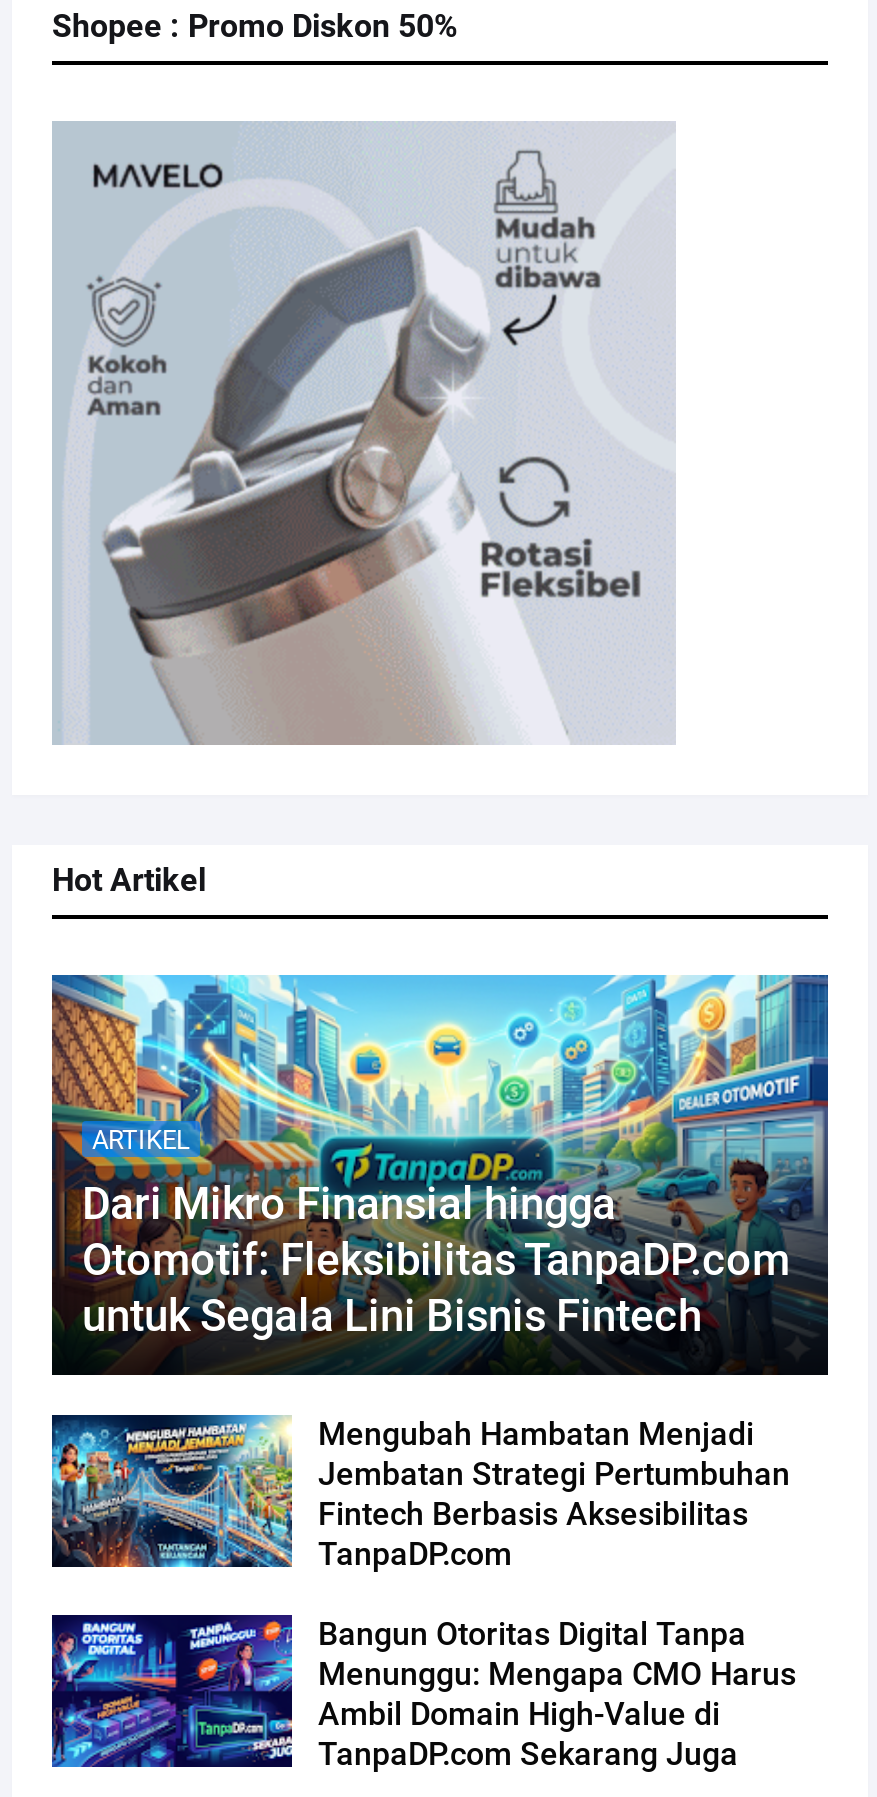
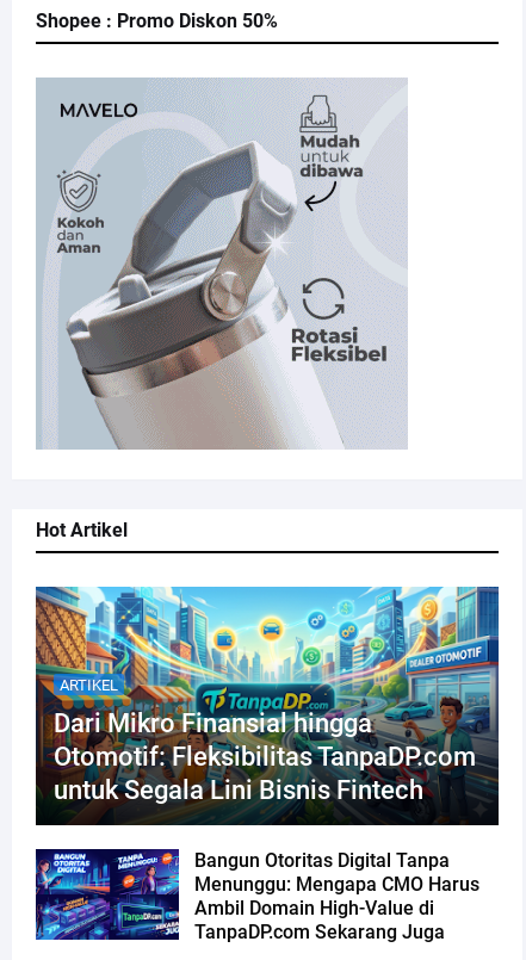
- [image]
- Mengubah Hambatan Menjadi
- Jembatan Strategi Pertumbuhan
- Fintech Berbasis Aksesibilitas
- TanpaDP.com
